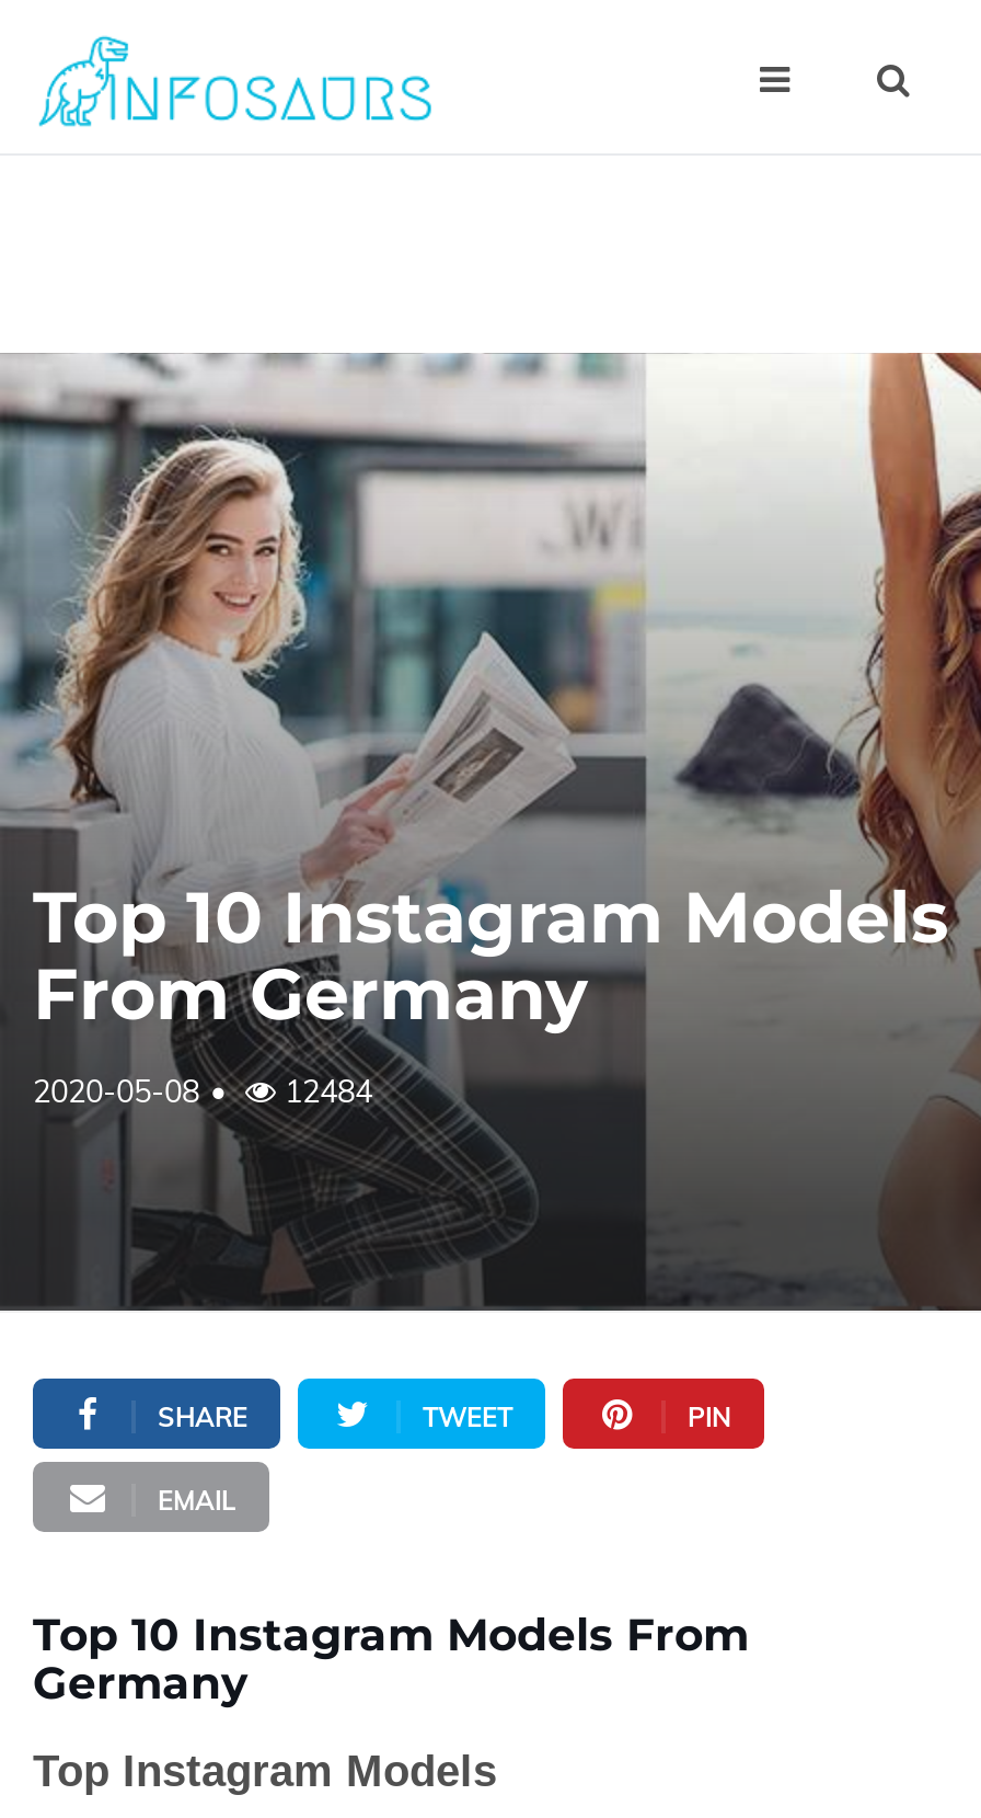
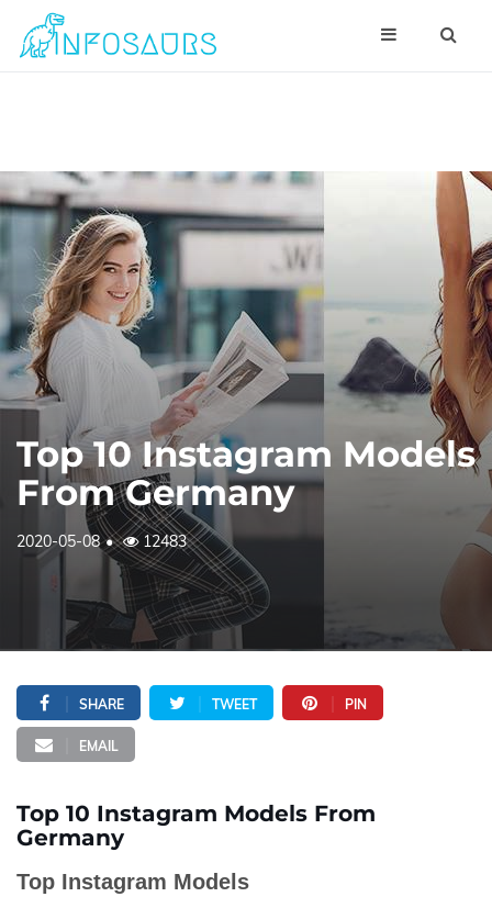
- 2020-05-08 12484
+ 2020-05-08 12483
